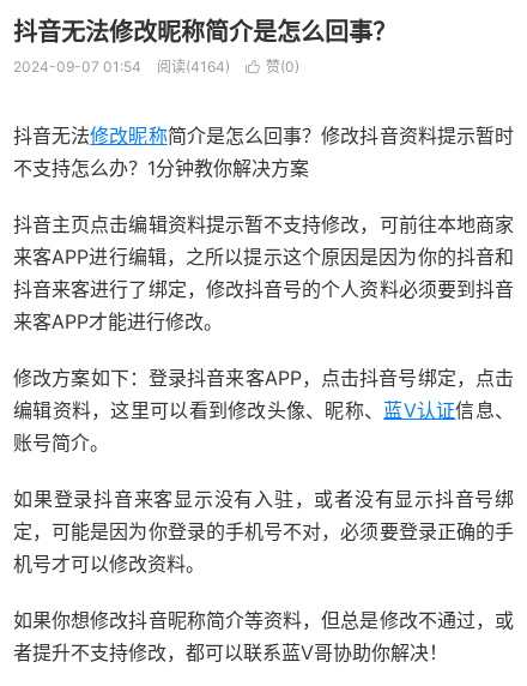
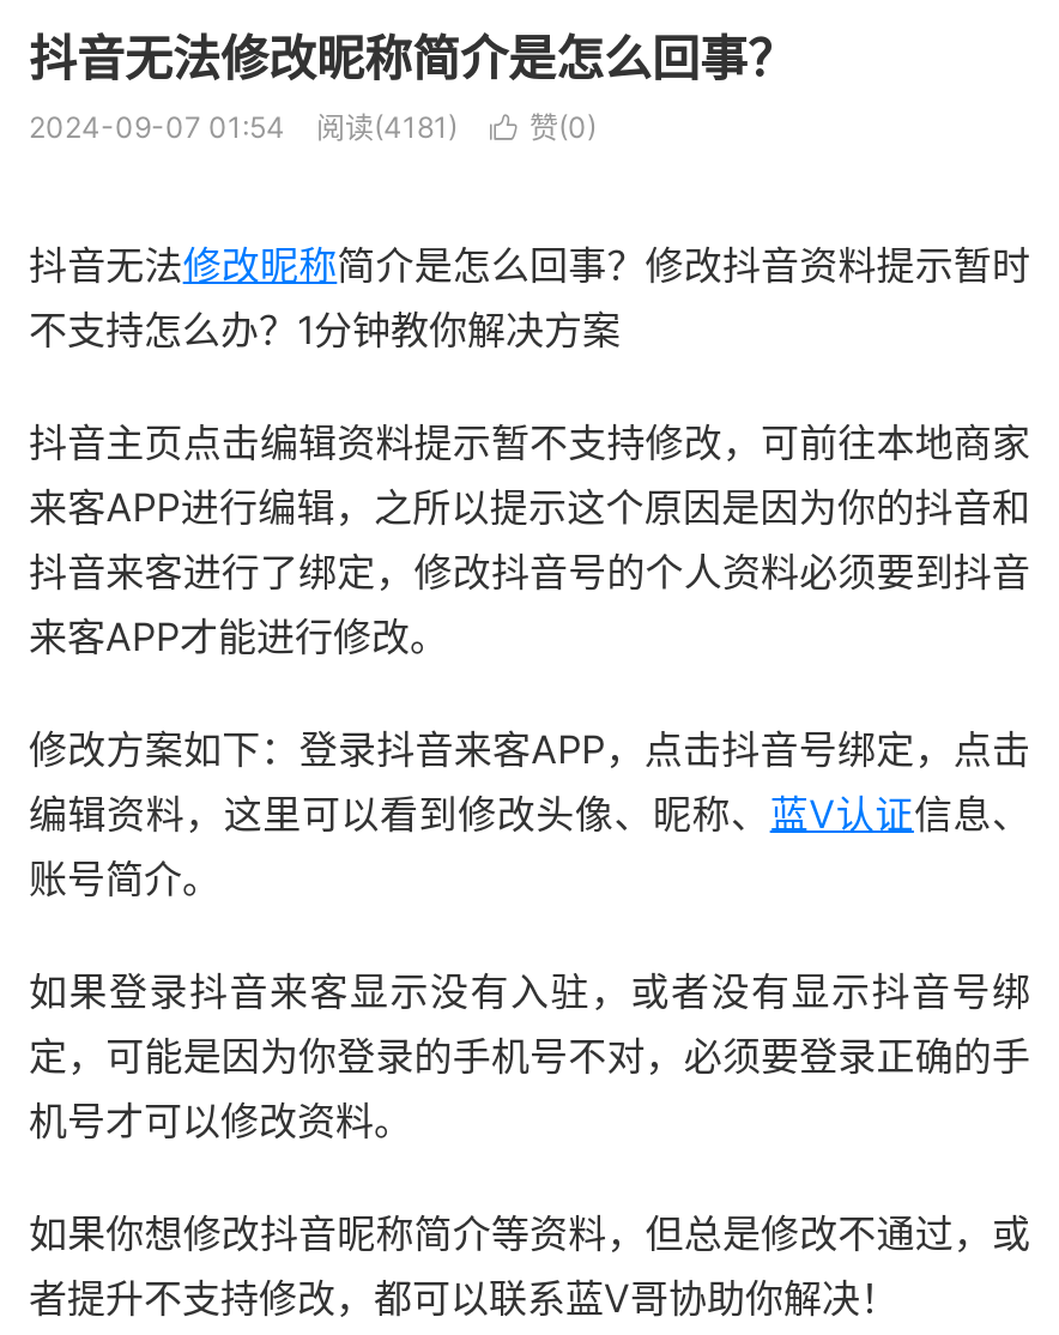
- 阅读(4164)
+ 阅读(4181)
